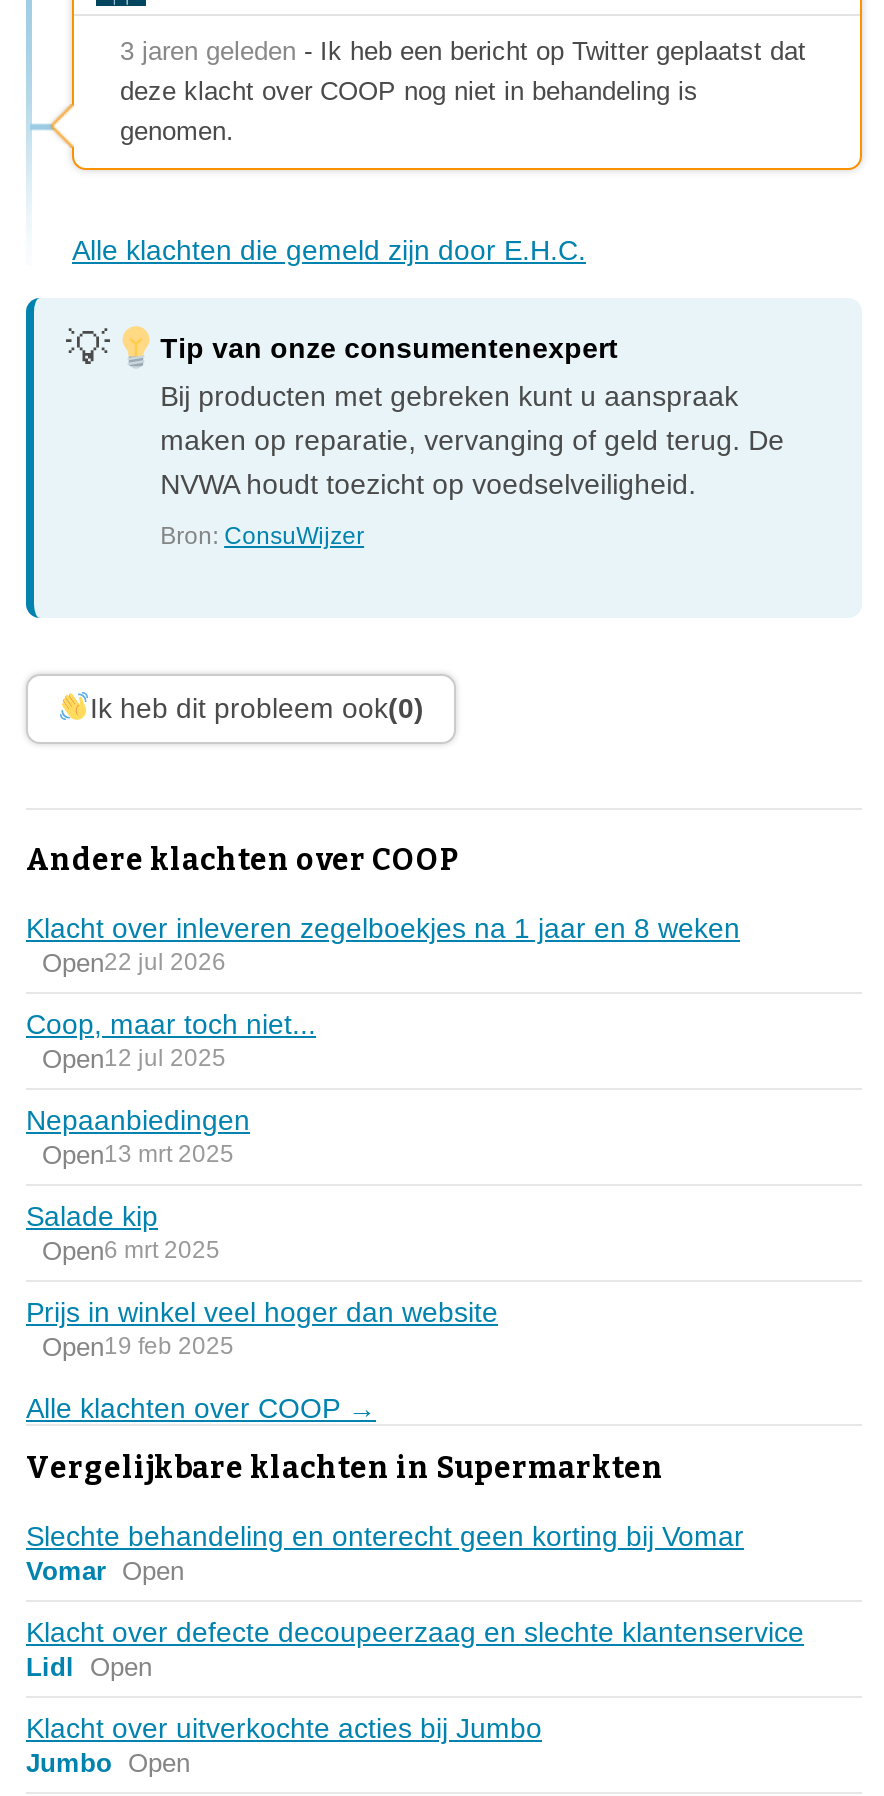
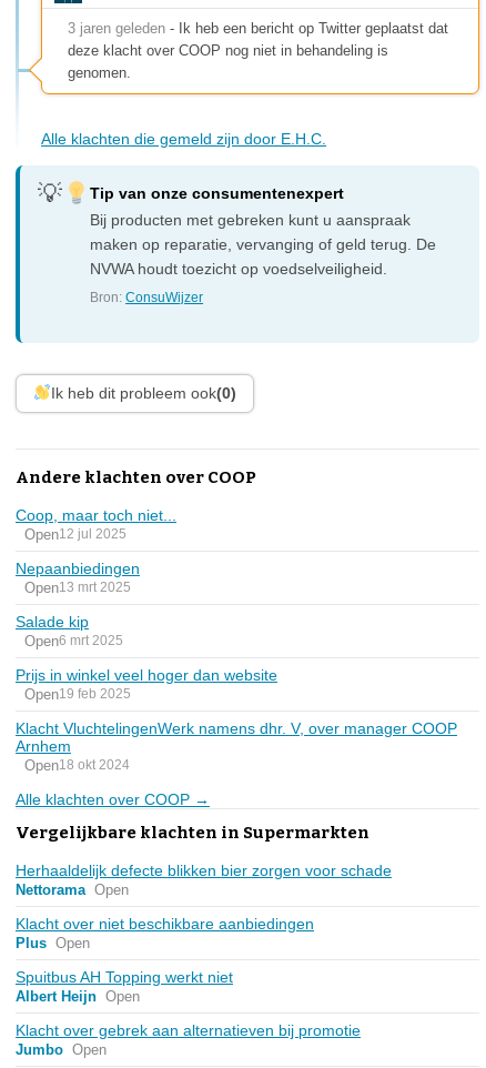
- Klacht over inleveren zegelboekjes na 1 jaar en 8 weken
- Open22 jul 2026

moved up: Coop, maar toch niet... | Open12 jul 2025 | Nepaanbiedingen | Open13 mrt 2025 | Salade kip | Open6 mrt 2025 | Prijs in winkel veel hoger dan website | Open19 feb 2025

+ Klacht VluchtelingenWerk namens dhr. V, over manager COOP
+ Arnhem
+ Open18 okt 2024

- Slechte behandeling en onterecht geen korting bij Vomar
- Vomar Open
- Klacht over defecte decoupeerzaag en slechte klantenservice
- Lidl Open
- Klacht over uitverkochte acties bij Jumbo
+ Herhaaldelijk defecte blikken bier zorgen voor schade
+ Nettorama Open
+ Klacht over niet beschikbare aanbiedingen
+ Plus Open
+ Spuitbus AH Topping werkt niet
+ Albert Heijn Open
+ Klacht over gebrek aan alternatieven bij promotie
